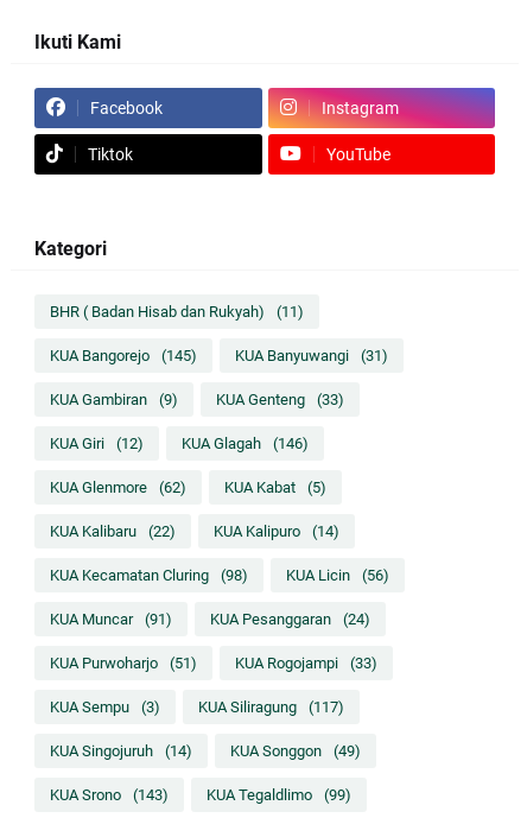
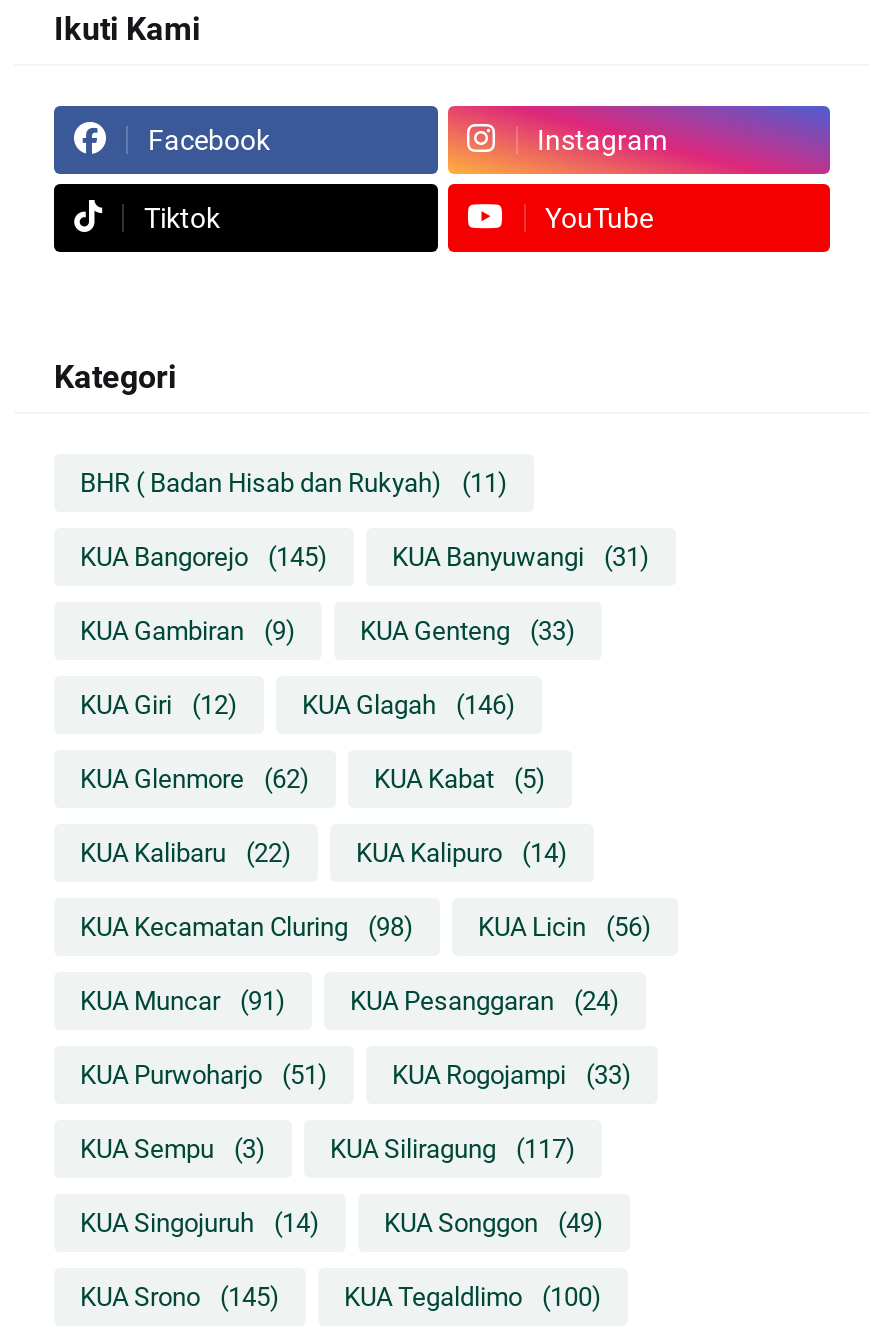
- KUA Srono (143)
+ KUA Srono (145)

- KUA Tegaldlimo (99)
+ KUA Tegaldlimo (100)
